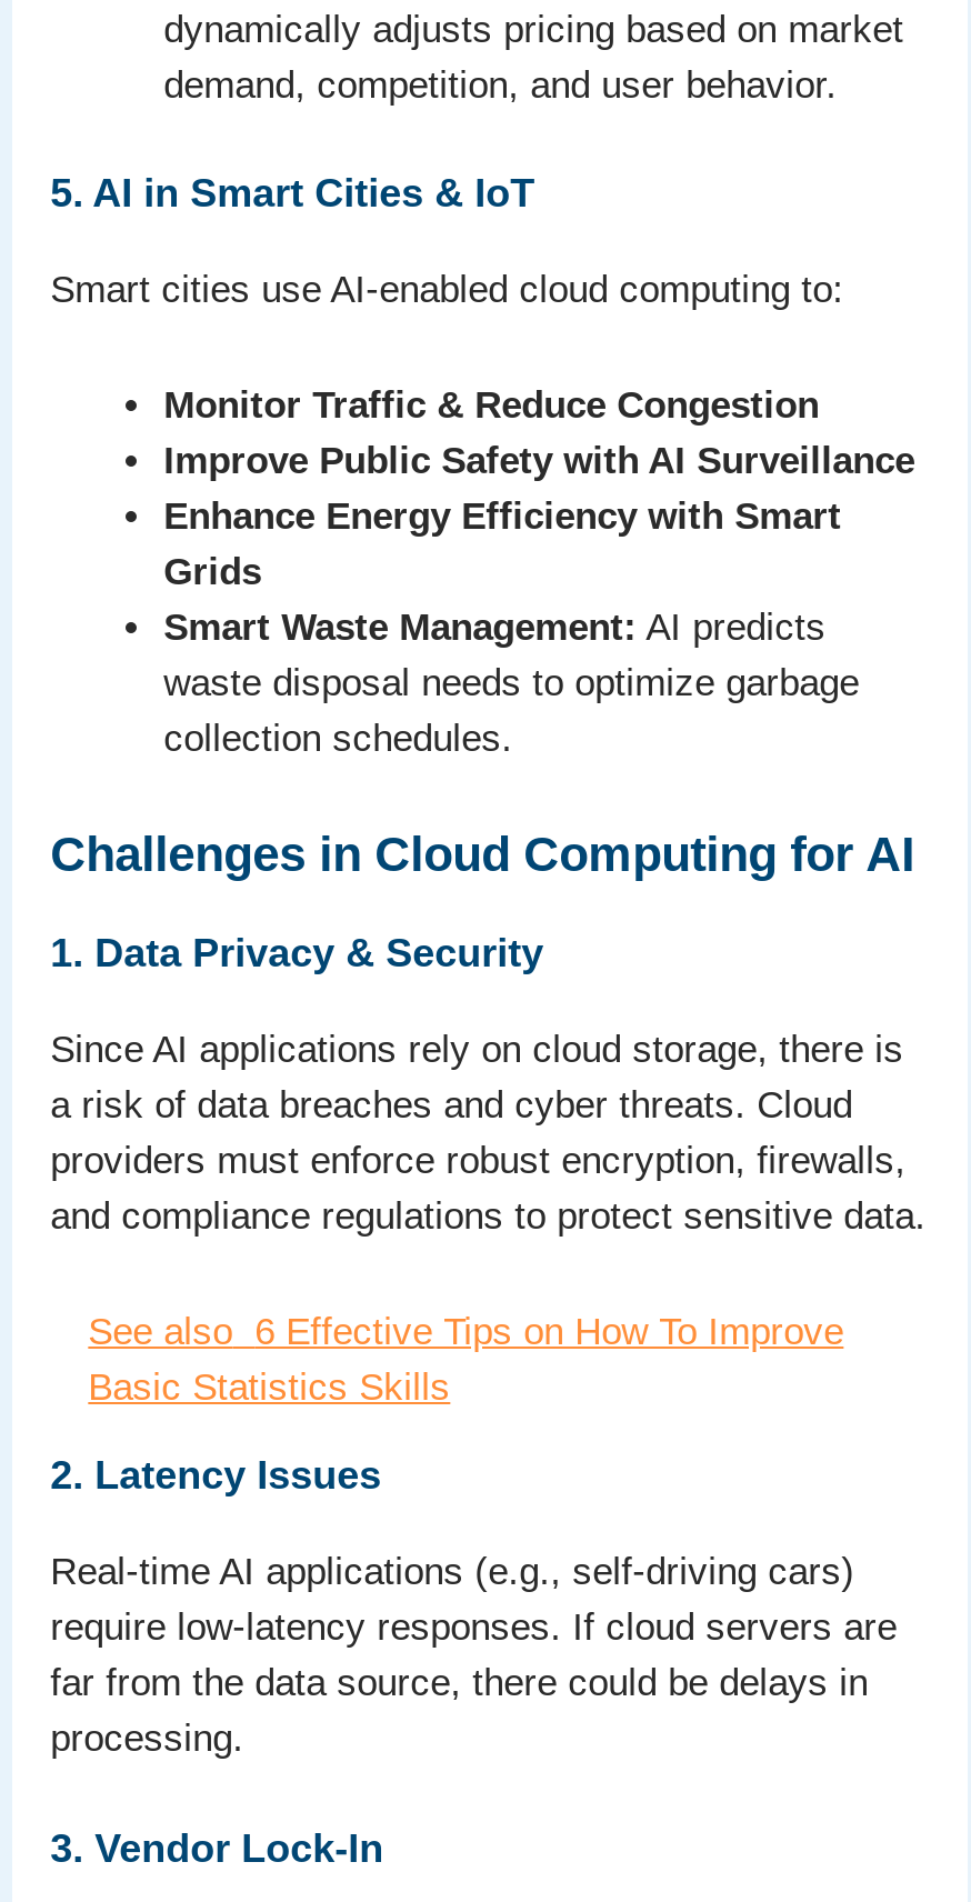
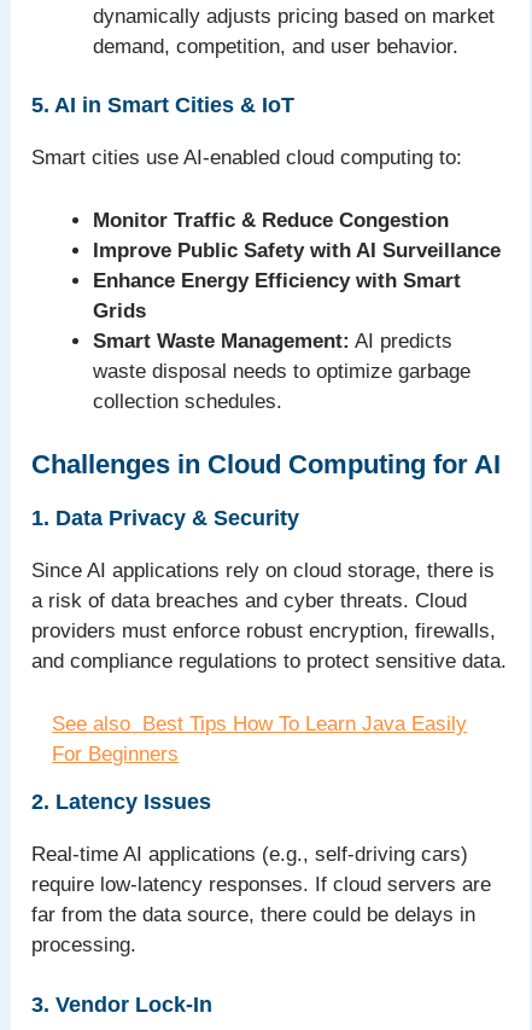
- See also 6 Effective Tips on How To Improve
- Basic Statistics Skills
+ See also Best Tips How To Learn Java Easily
+ For Beginners
